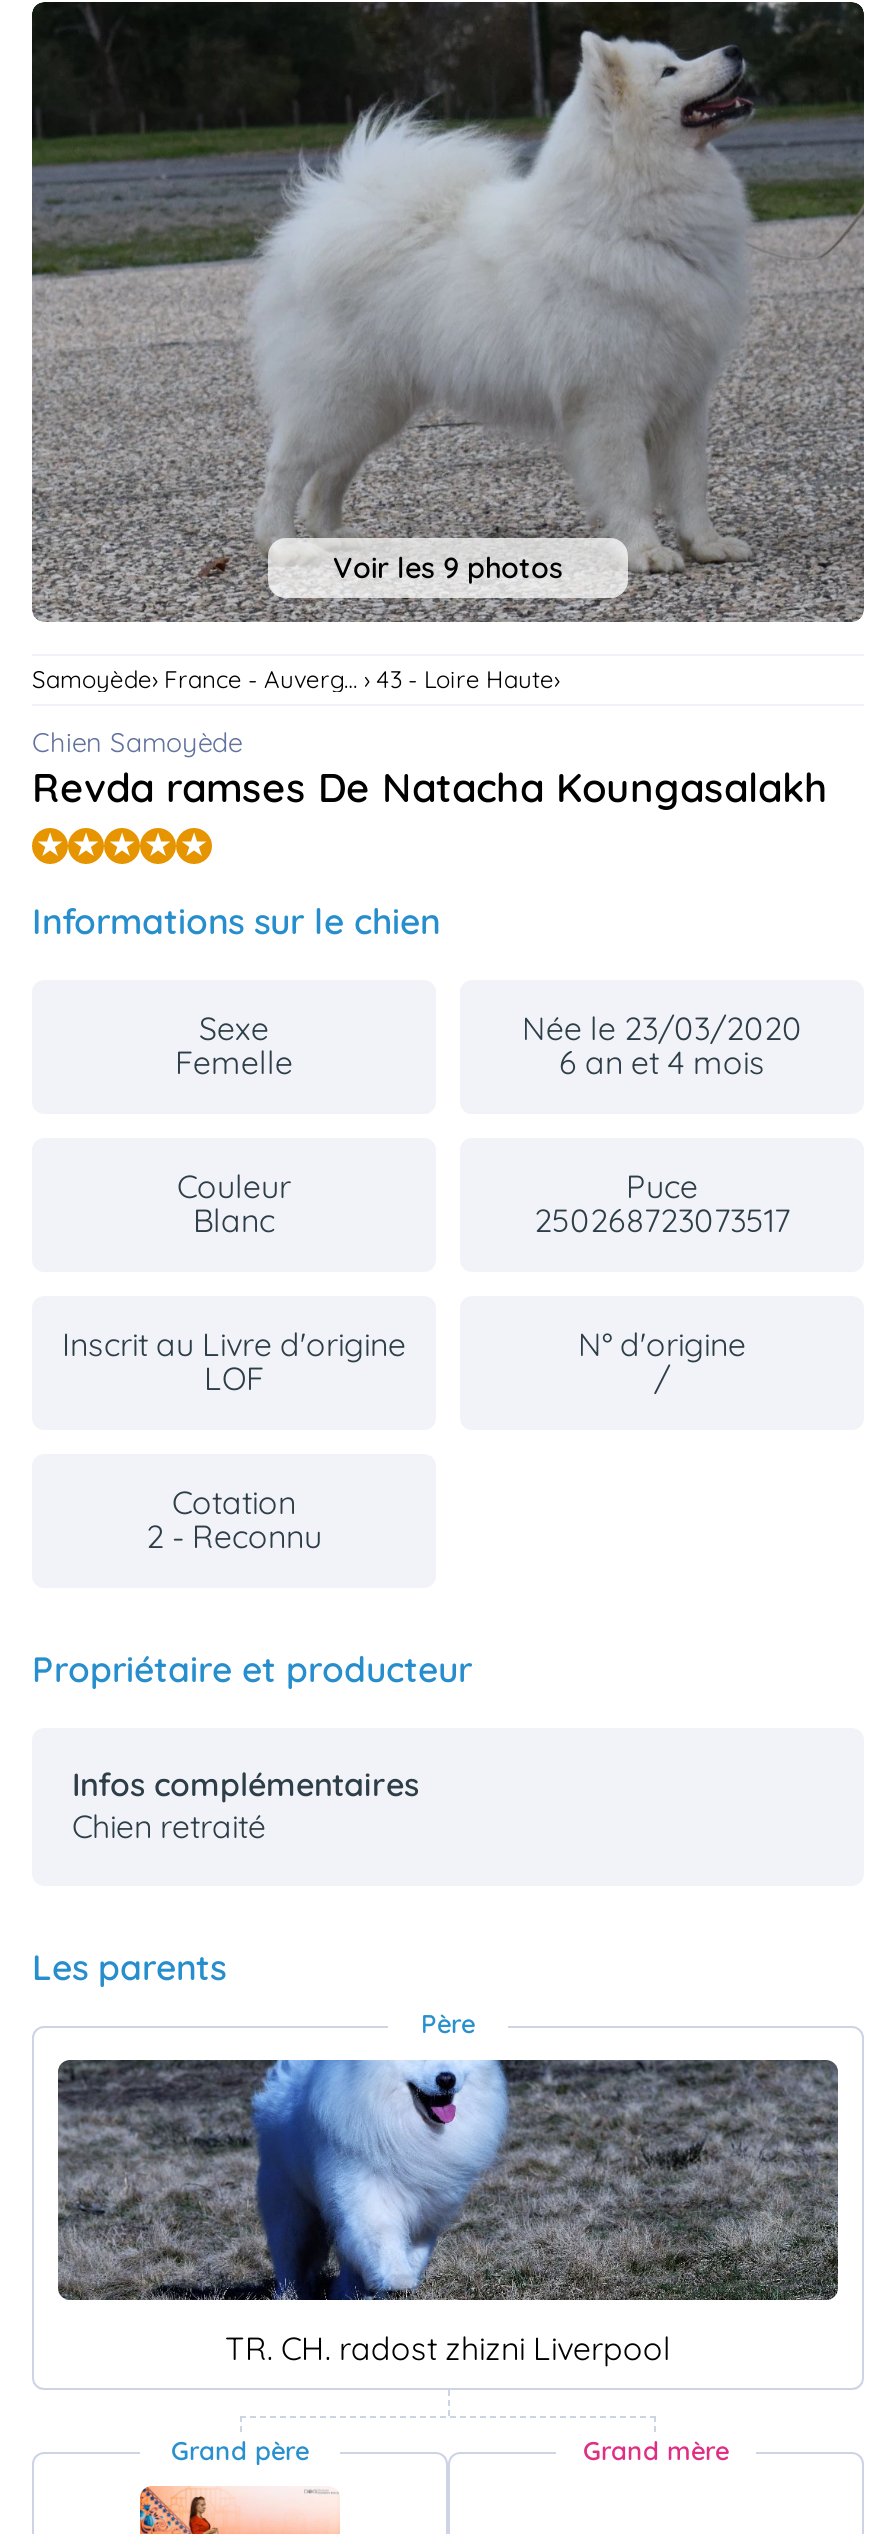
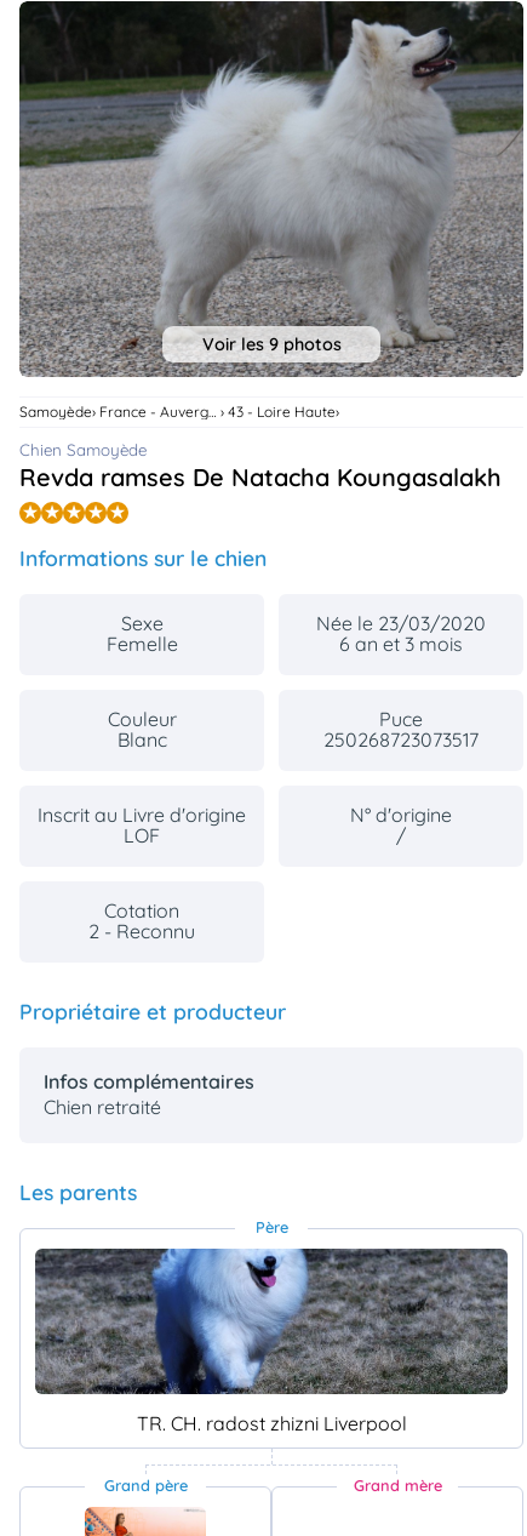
- 6 an et 4 mois
+ 6 an et 3 mois
